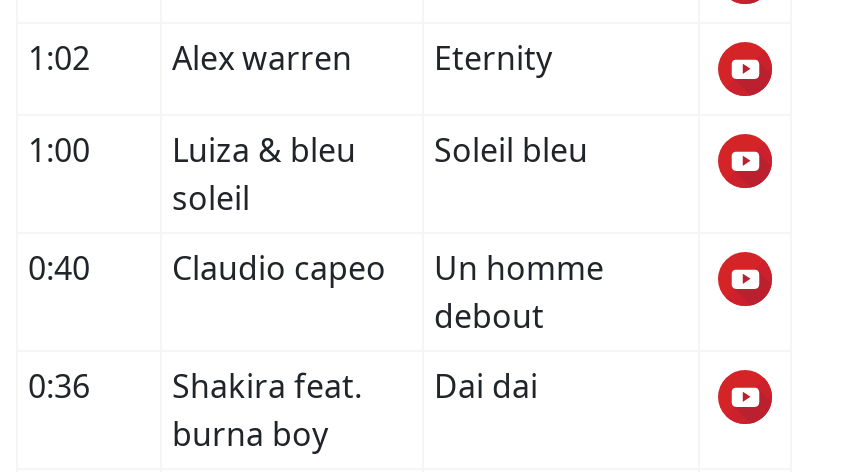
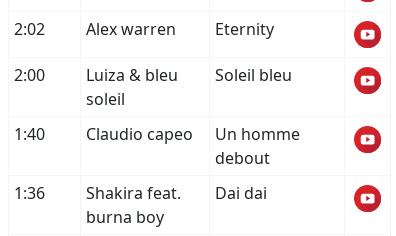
- 1:02 Alex warren Eternity
+ 2:02 Alex warren Eternity

- 1:00 Luiza & bleu Soleil bleu
+ 2:00 Luiza & bleu Soleil bleu

- 0:40 Claudio capeo Un homme
+ 1:40 Claudio capeo Un homme

- 0:36 Shakira feat. Dai dai
+ 1:36 Shakira feat. Dai dai
